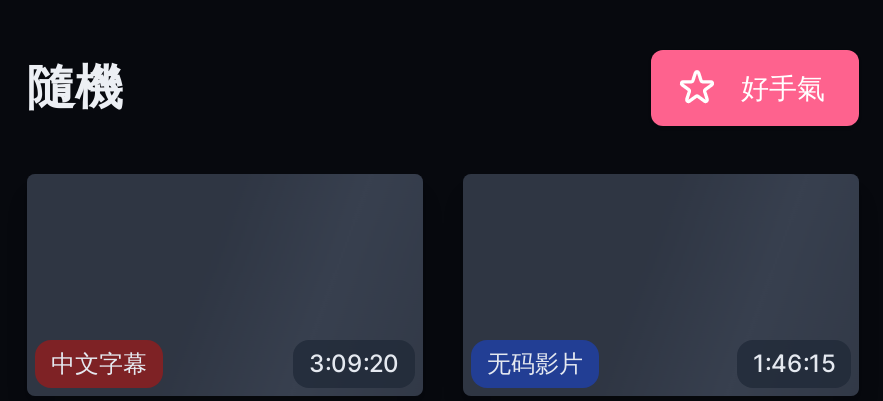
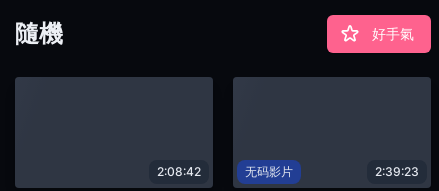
- 中文字幕
- 3:09:20
+ 2:08:42

- 1:46:15
+ 2:39:23
